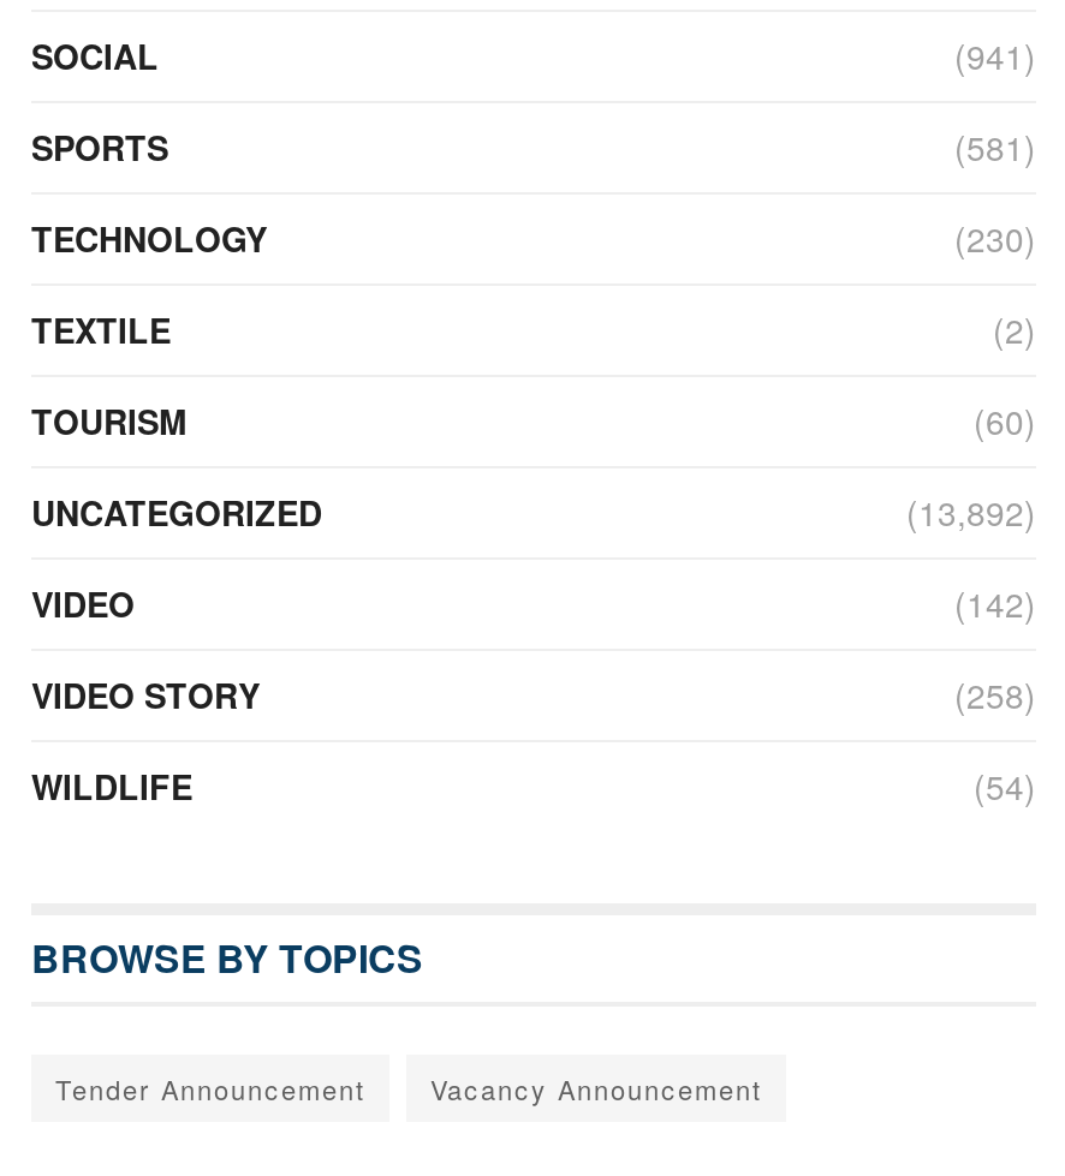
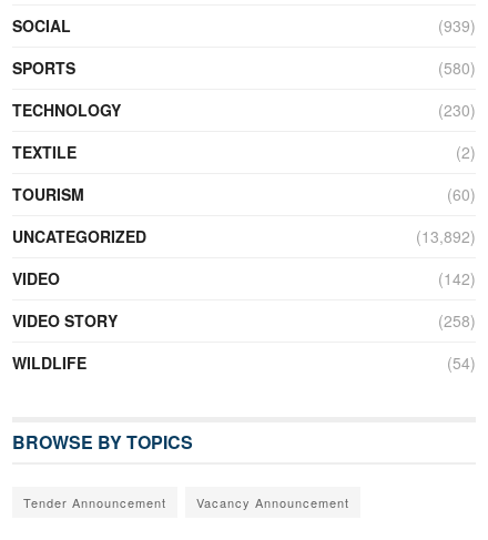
- (941)
+ (939)

- (581)
+ (580)
